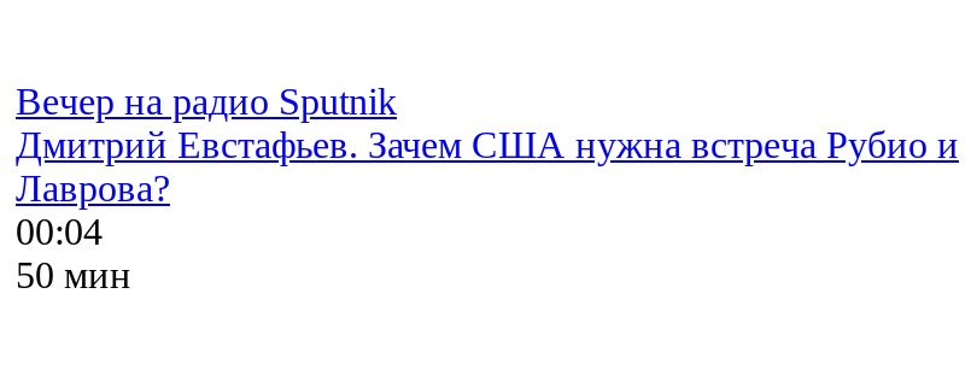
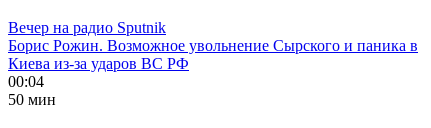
- Дмитрий Евстафьев. Зачем США нужна встреча Рубио и
- Лаврова?
+ Борис Рожин. Возможное увольнение Сырского и паника в
+ Киева из-за ударов ВС РФ
